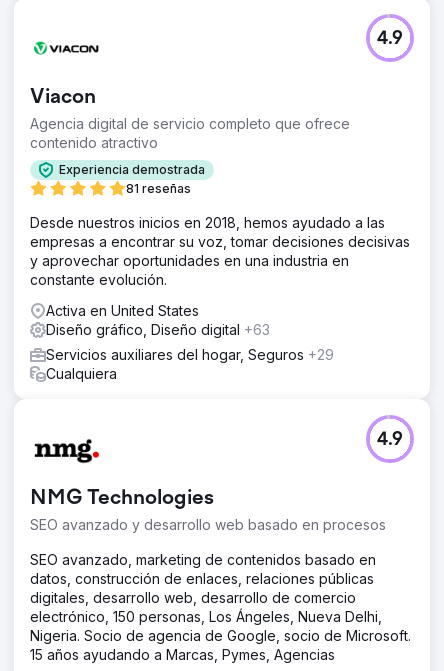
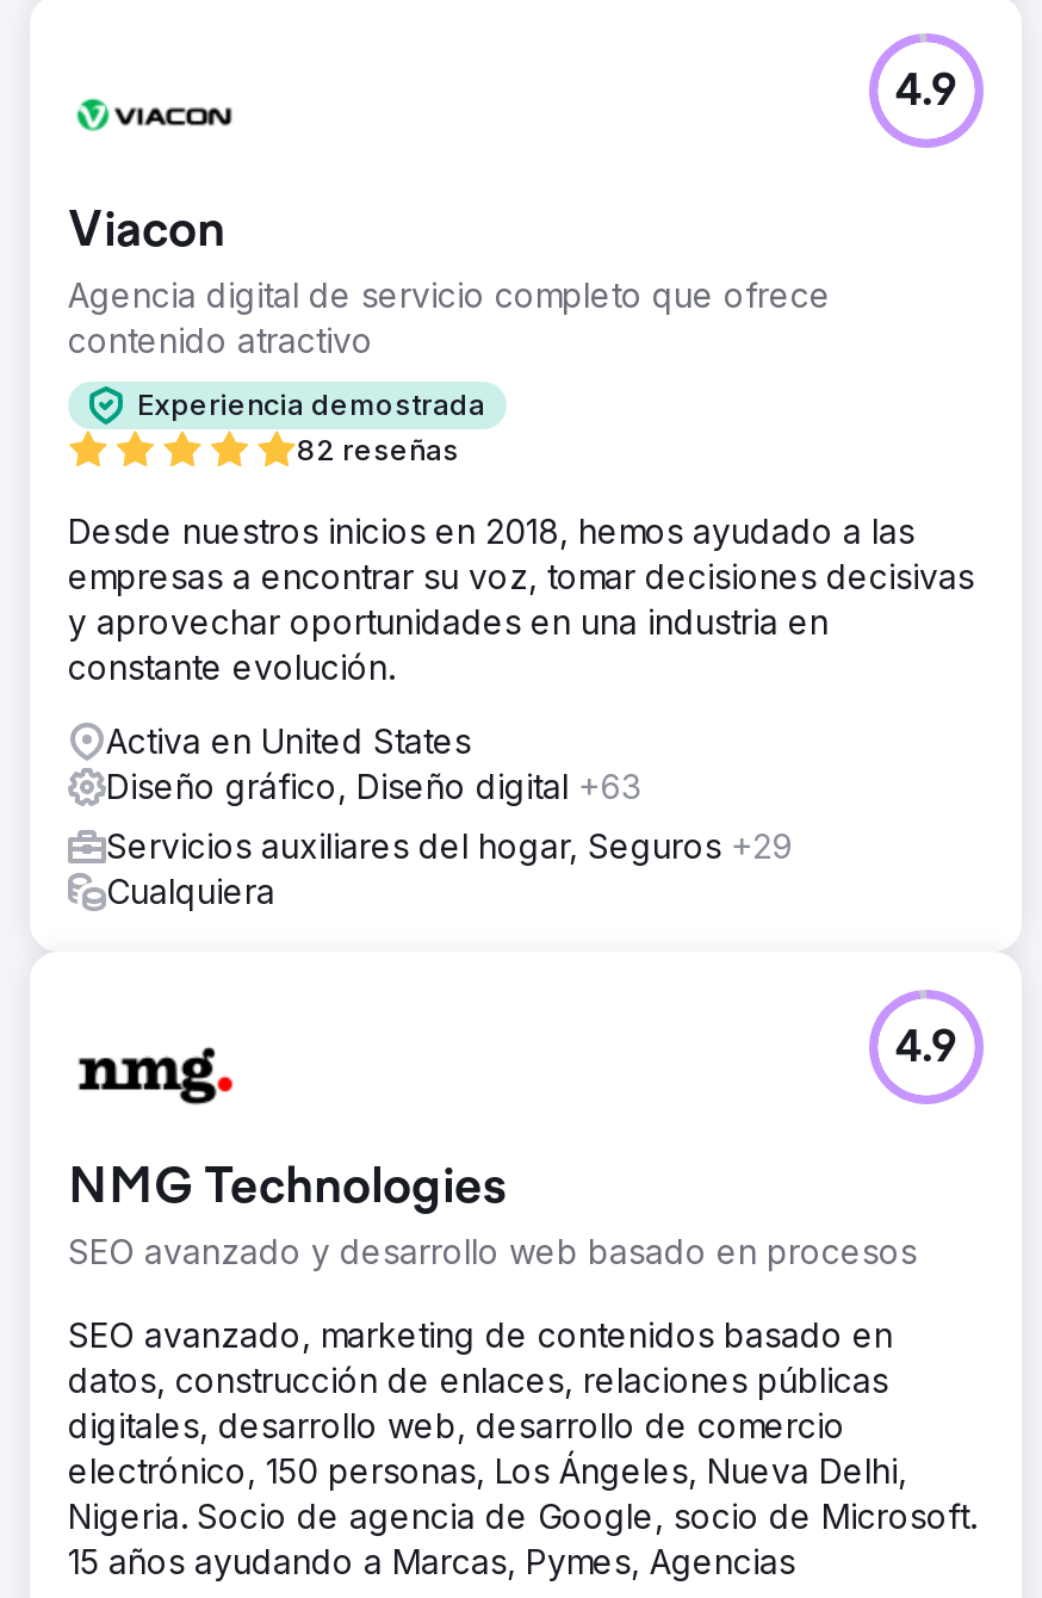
- 81 reseñas
+ 82 reseñas
